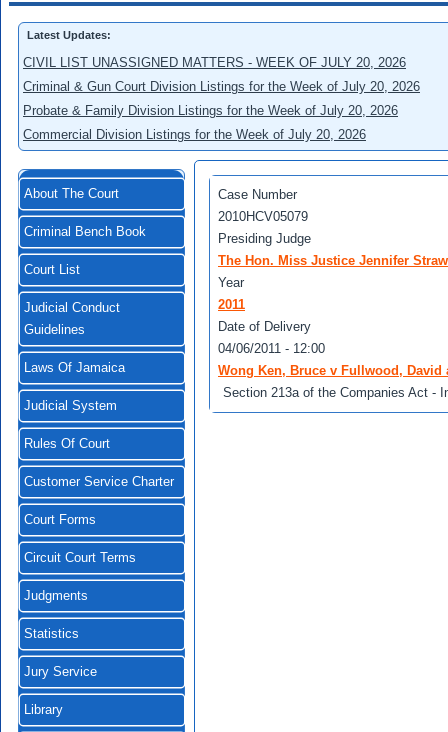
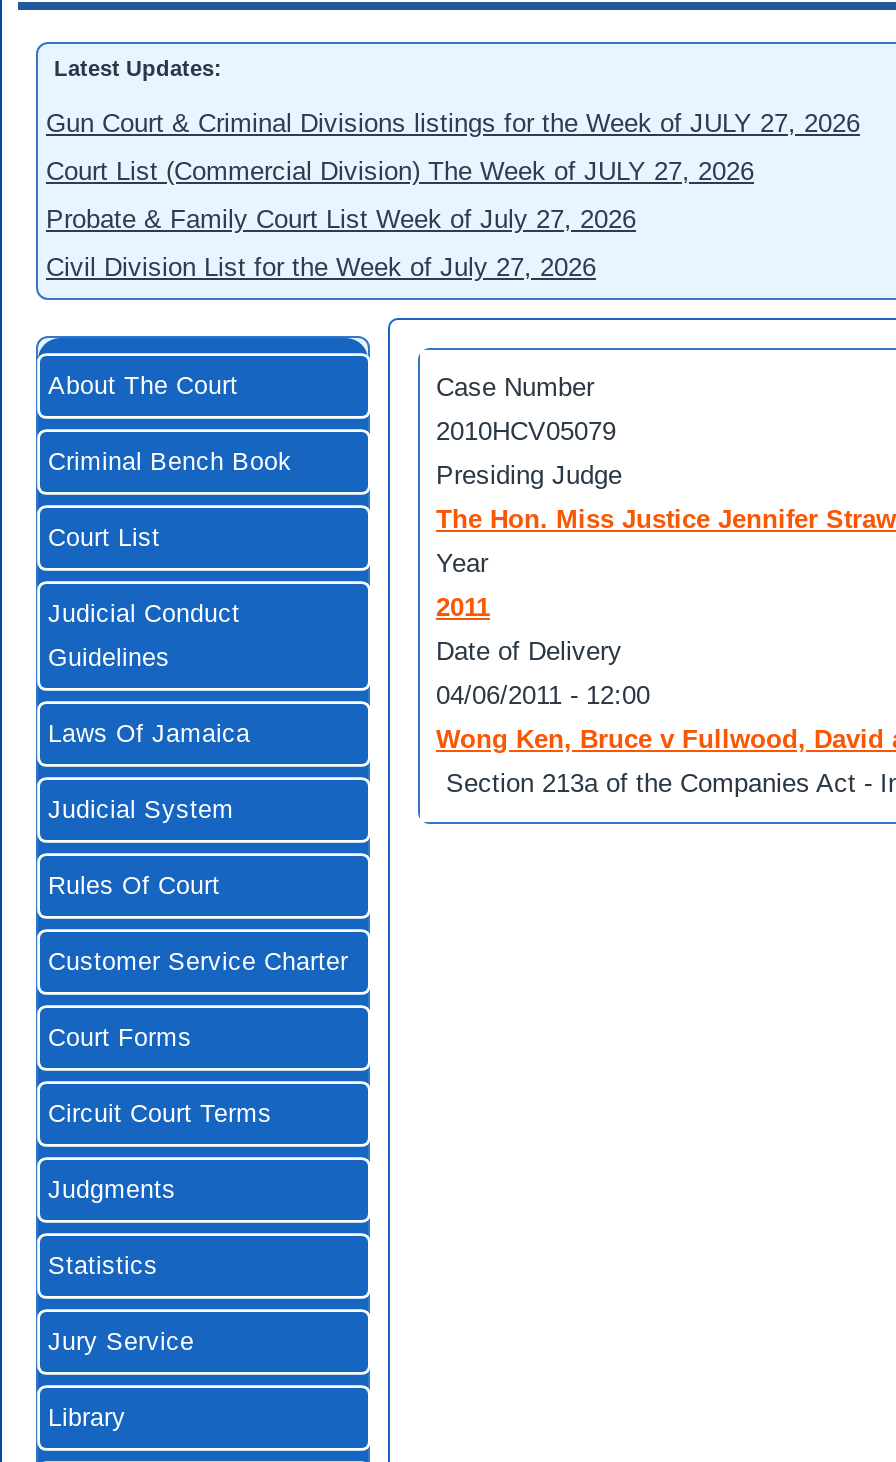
- CIVIL LIST UNASSIGNED MATTERS - WEEK OF JULY 20, 2026
+ Gun Court & Criminal Divisions listings for the Week of JULY 27, 2026

- Criminal & Gun Court Division Listings for the Week of July 20, 2026
+ Court List (Commercial Division) The Week of JULY 27, 2026

- Probate & Family Division Listings for the Week of July 20, 2026
+ Probate & Family Court List Week of July 27, 2026

- Commercial Division Listings for the Week of July 20, 2026
+ Civil Division List for the Week of July 27, 2026
